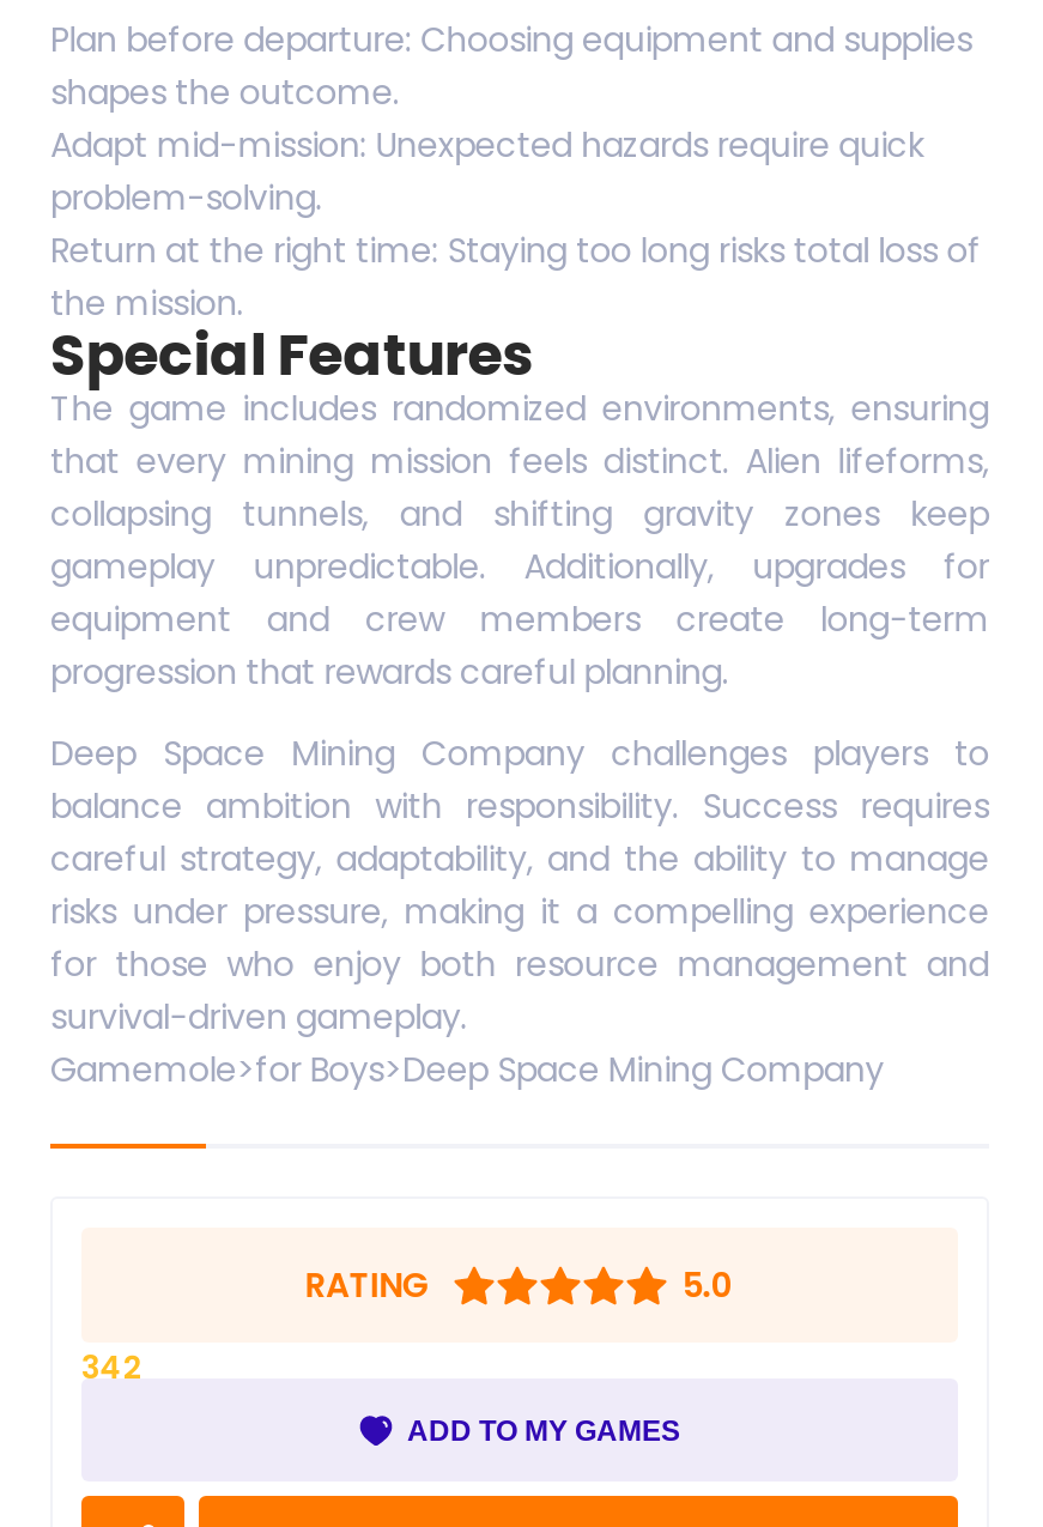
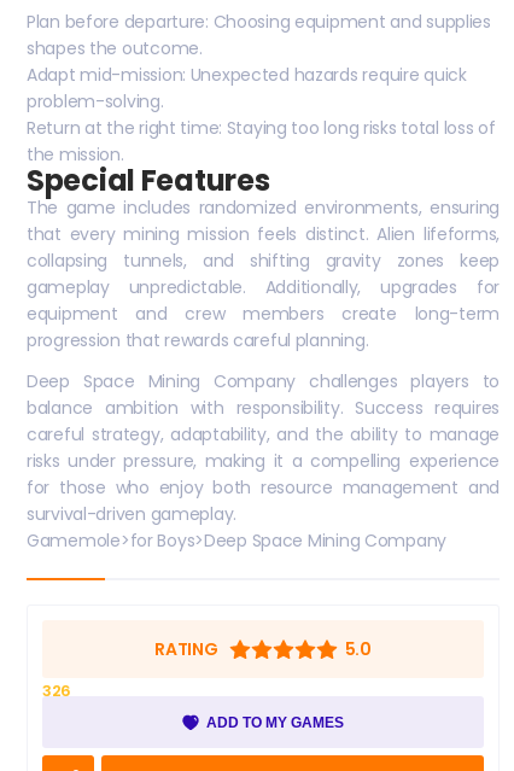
- 342
+ 326
